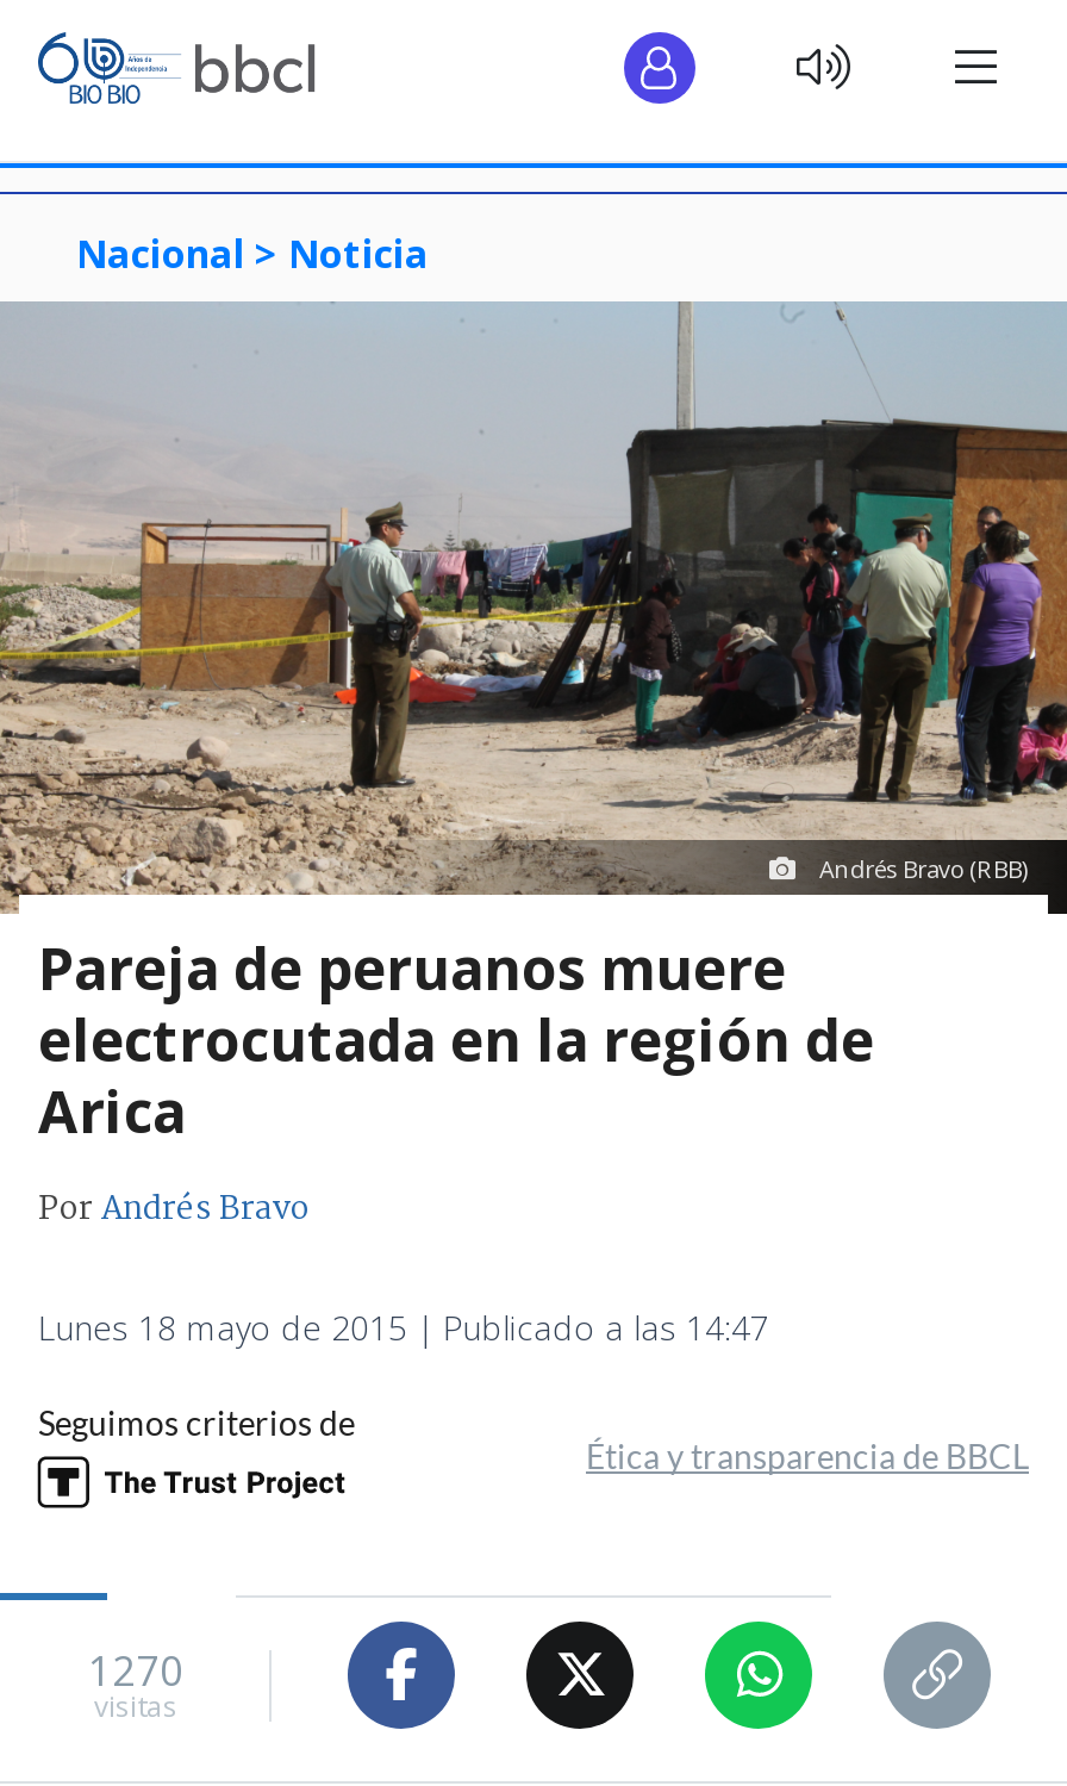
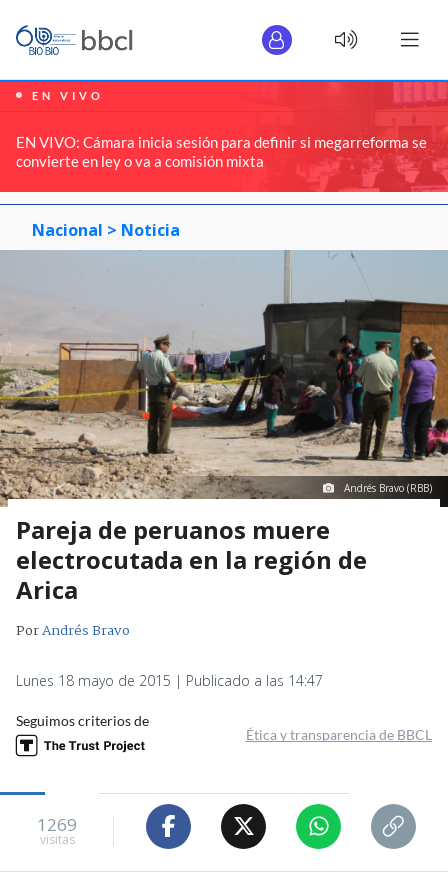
+ [image]
+ EN VIVO
+ EN VIVO: Cámara inicia sesión para definir si megarreforma se
+ convierte en ley o va a comisión mixta

- 1270
+ 1269
